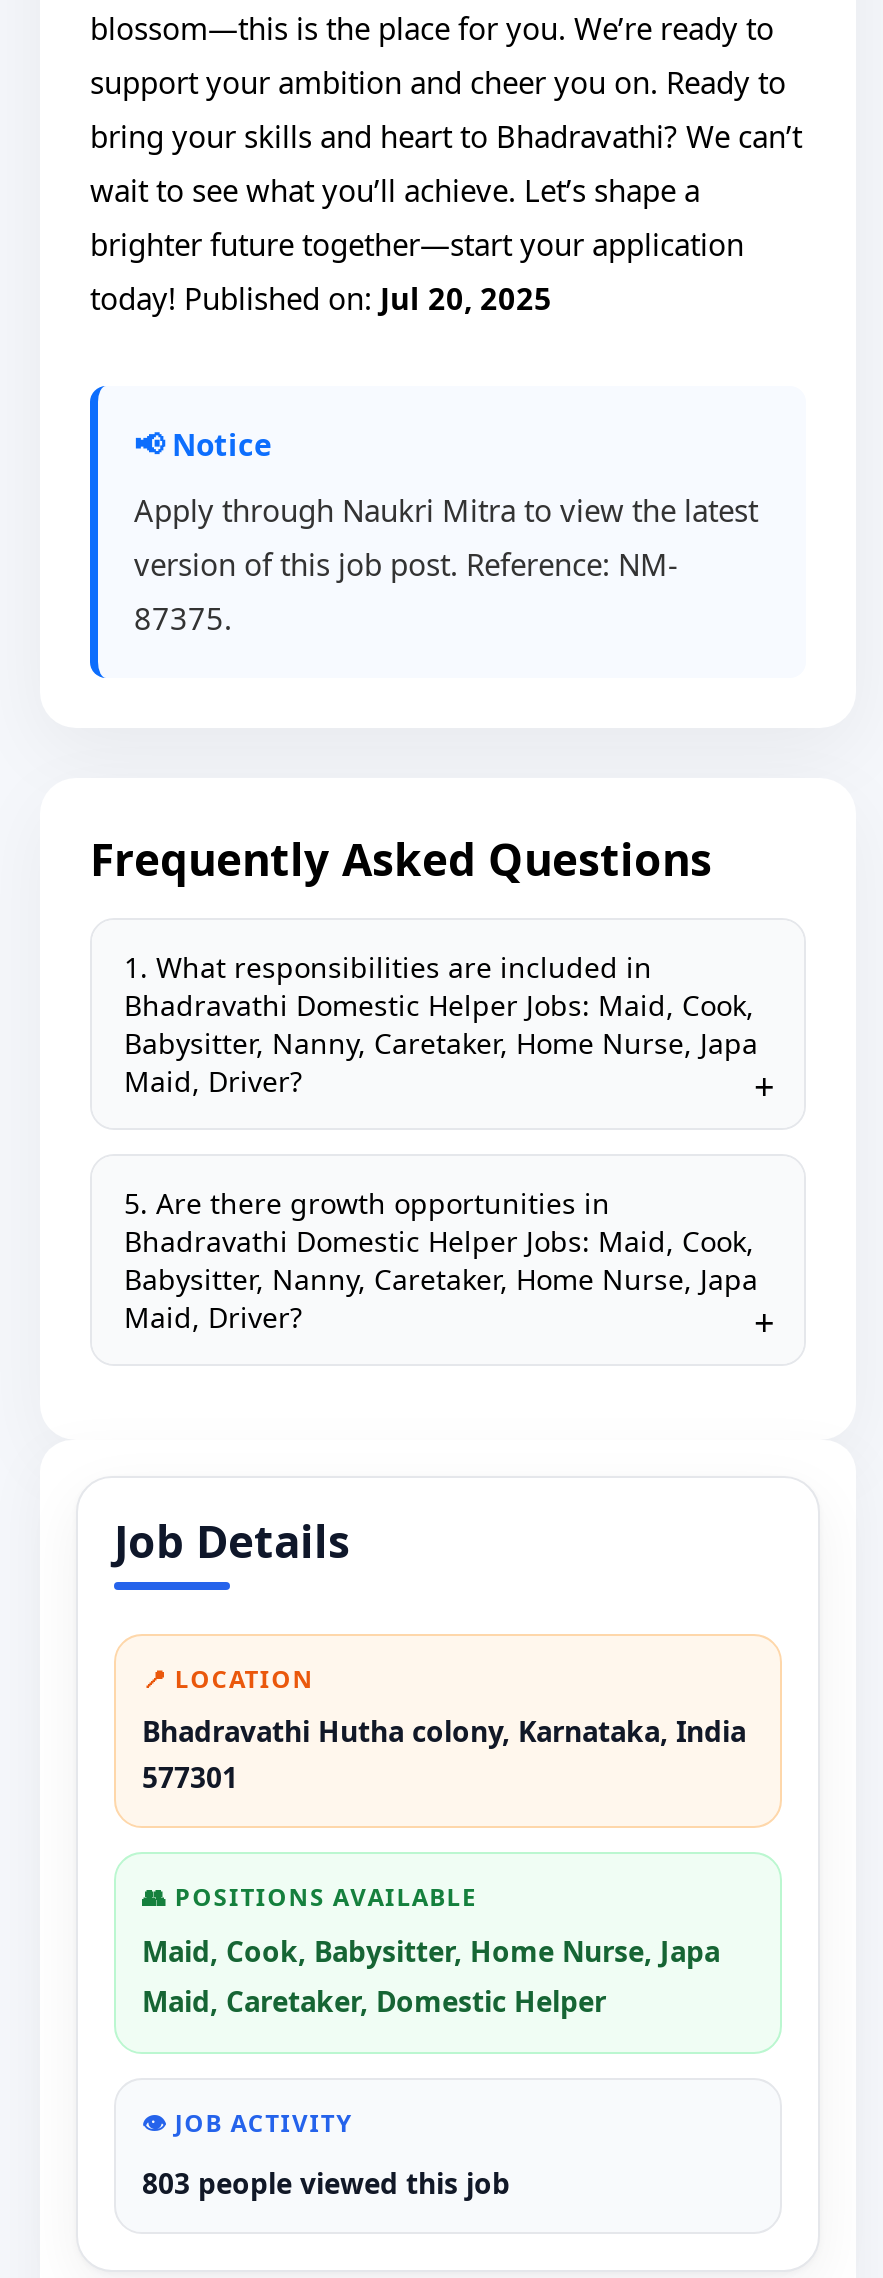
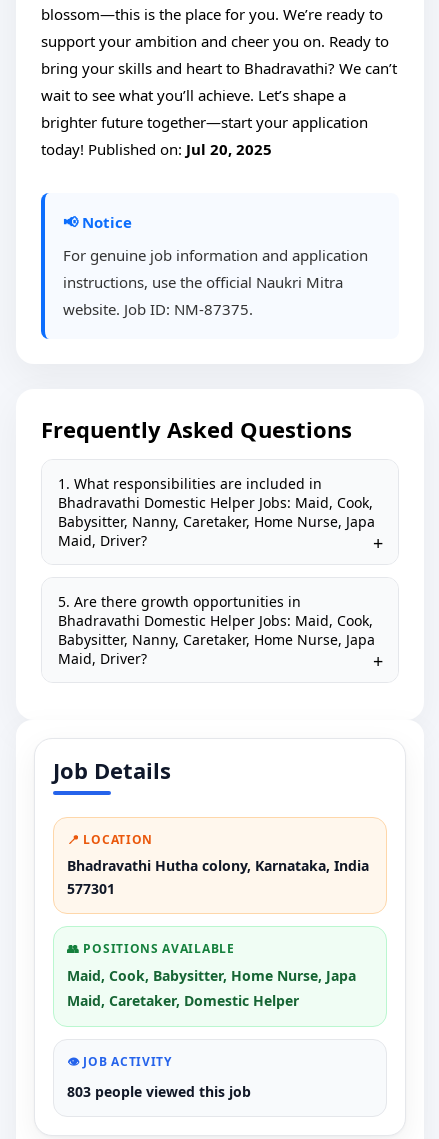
- Apply through Naukri Mitra to view the latest
- version of this job post. Reference: NM-
- 87375.
+ For genuine job information and application
+ instructions, use the official Naukri Mitra
+ website. Job ID: NM-87375.
